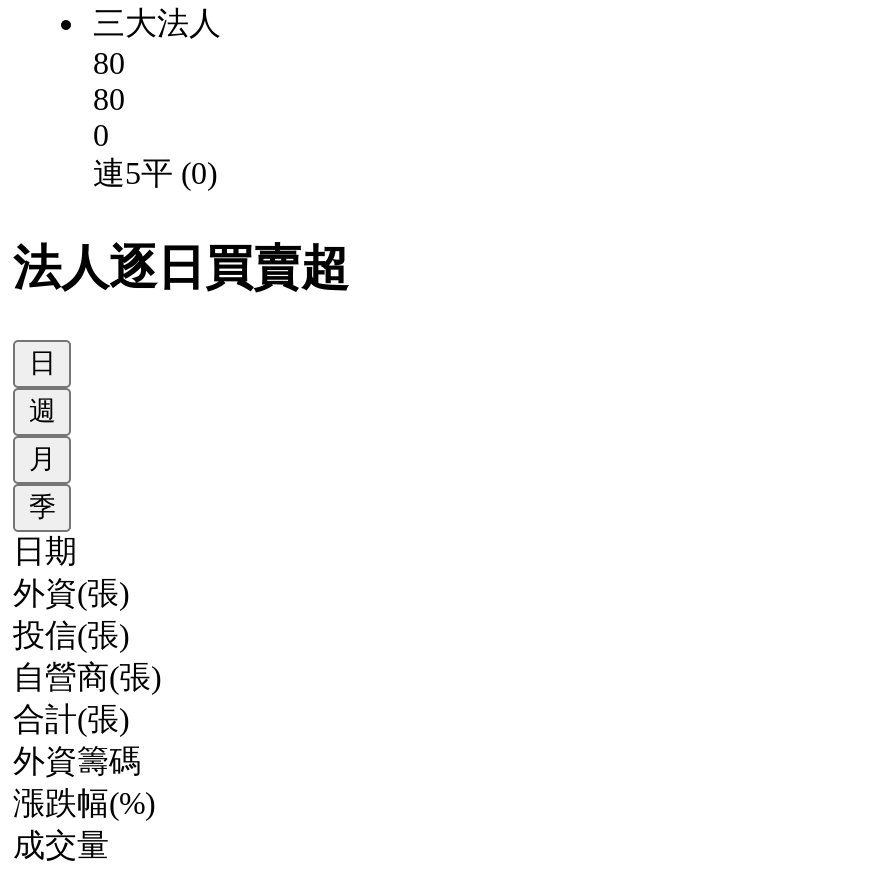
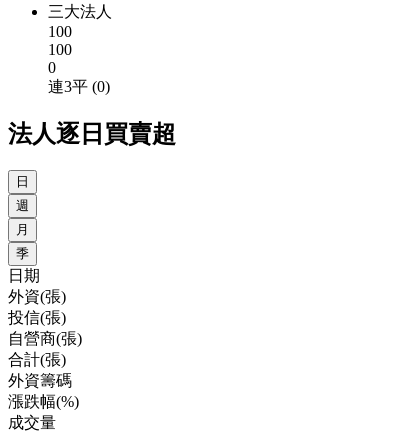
- 80
+ 100

- 80
+ 100

- 連5平 (0)
+ 連3平 (0)
